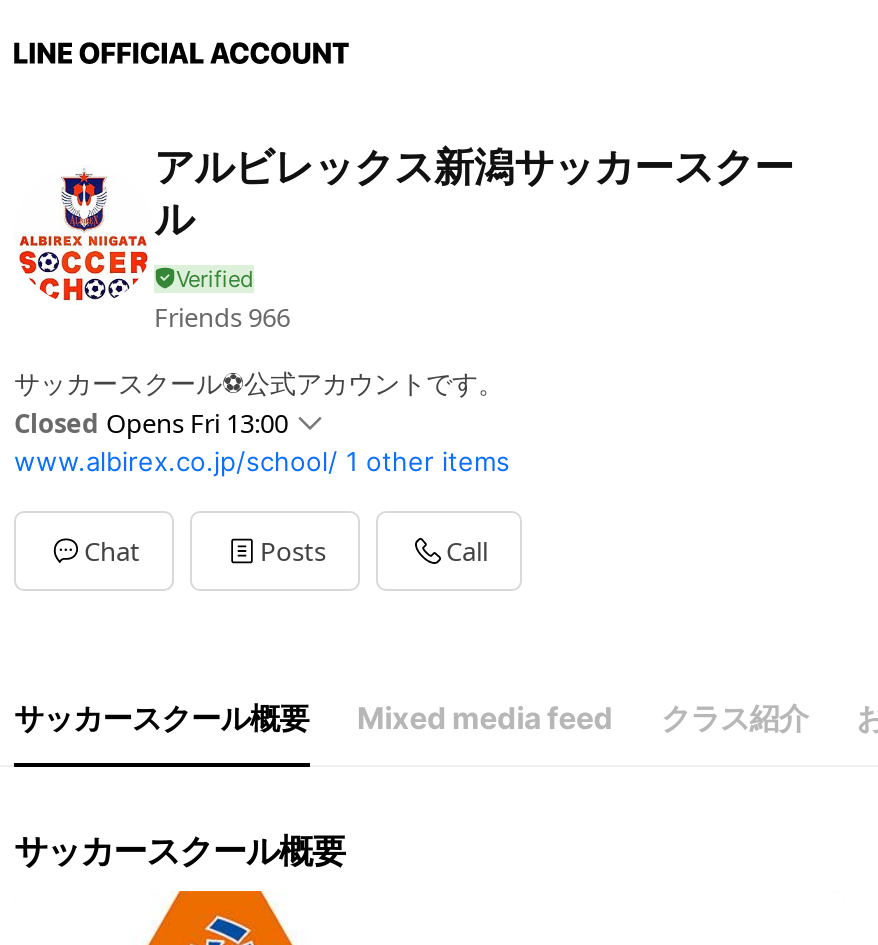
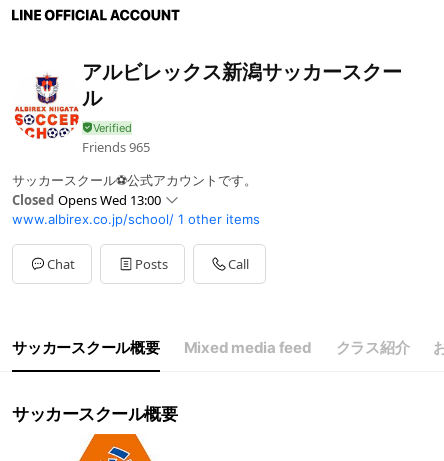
- Friends 966
+ Friends 965

- Closed Opens Fri 13:00
+ Closed Opens Wed 13:00
